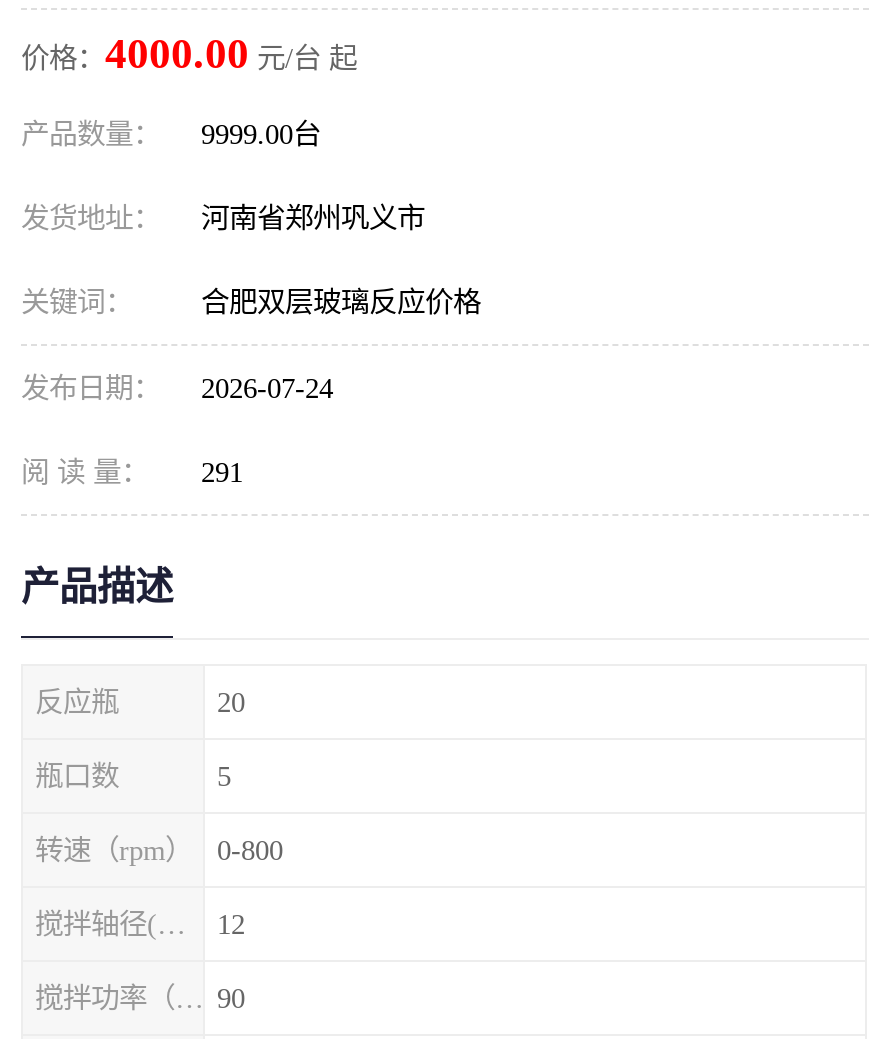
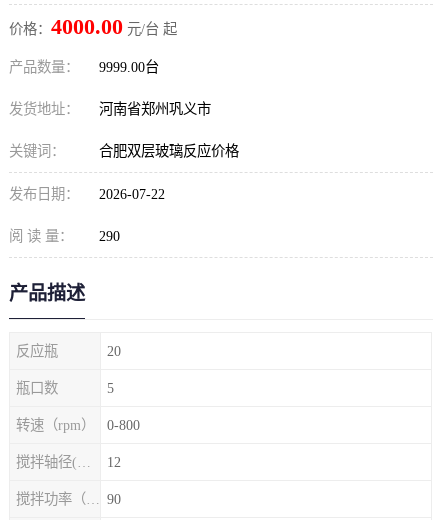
- 发布日期： 2026-07-24
+ 发布日期： 2026-07-22

- 阅 读 量： 291
+ 阅 读 量： 290
